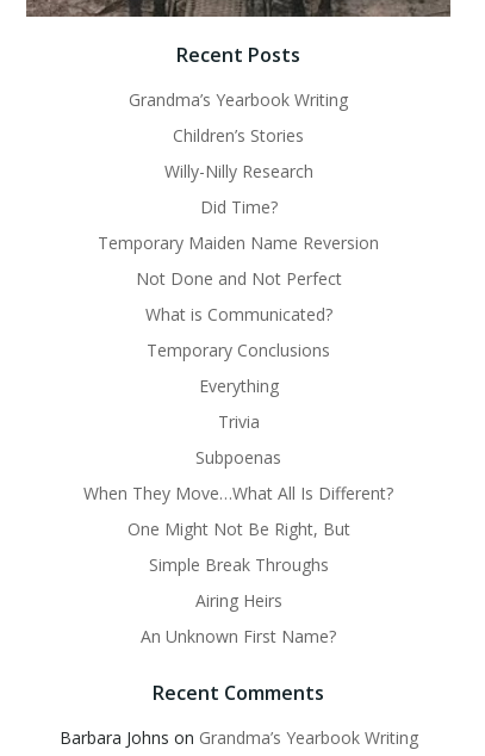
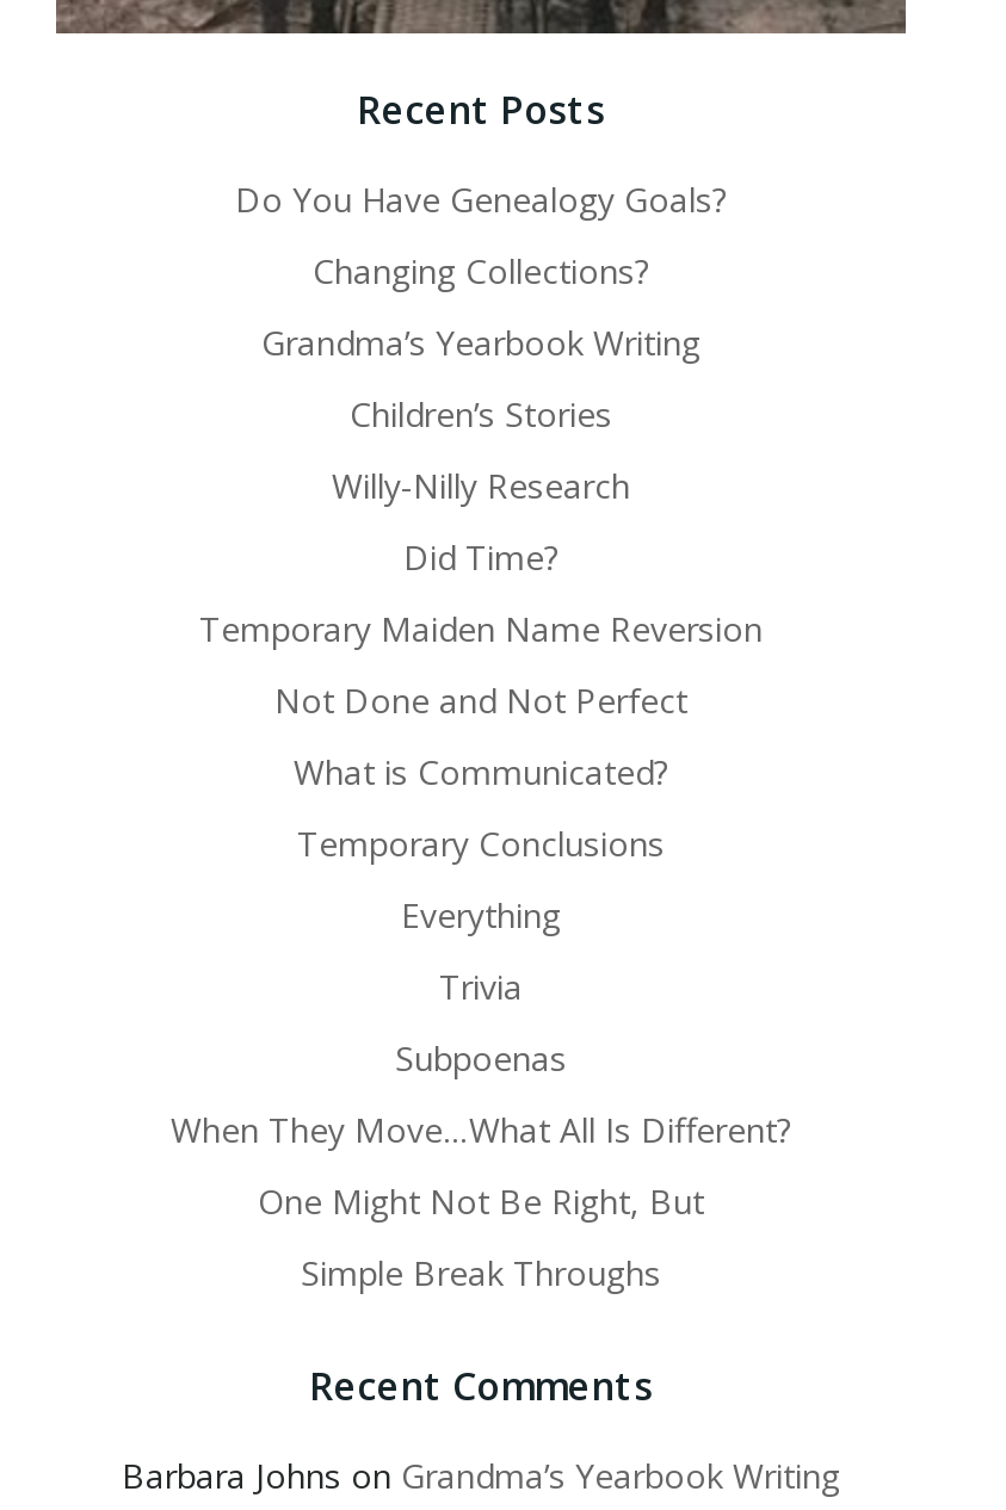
+ Do You Have Genealogy Goals?
+ Changing Collections?

moved down: Grandma’s Yearbook Writing | Children’s Stories | Willy-Nilly Research | ... | One Might Not Be Right, But | Simple Break Throughs

- Airing Heirs
- An Unknown First Name?
